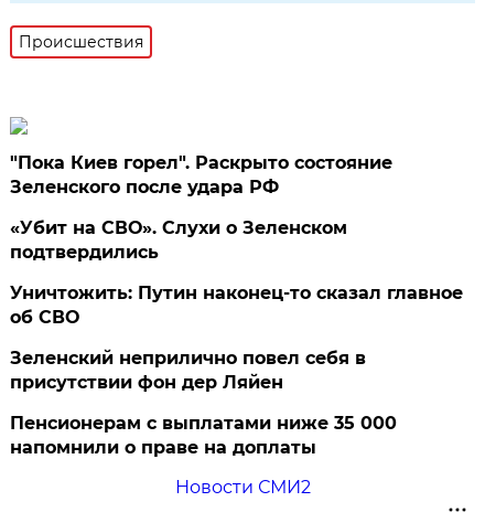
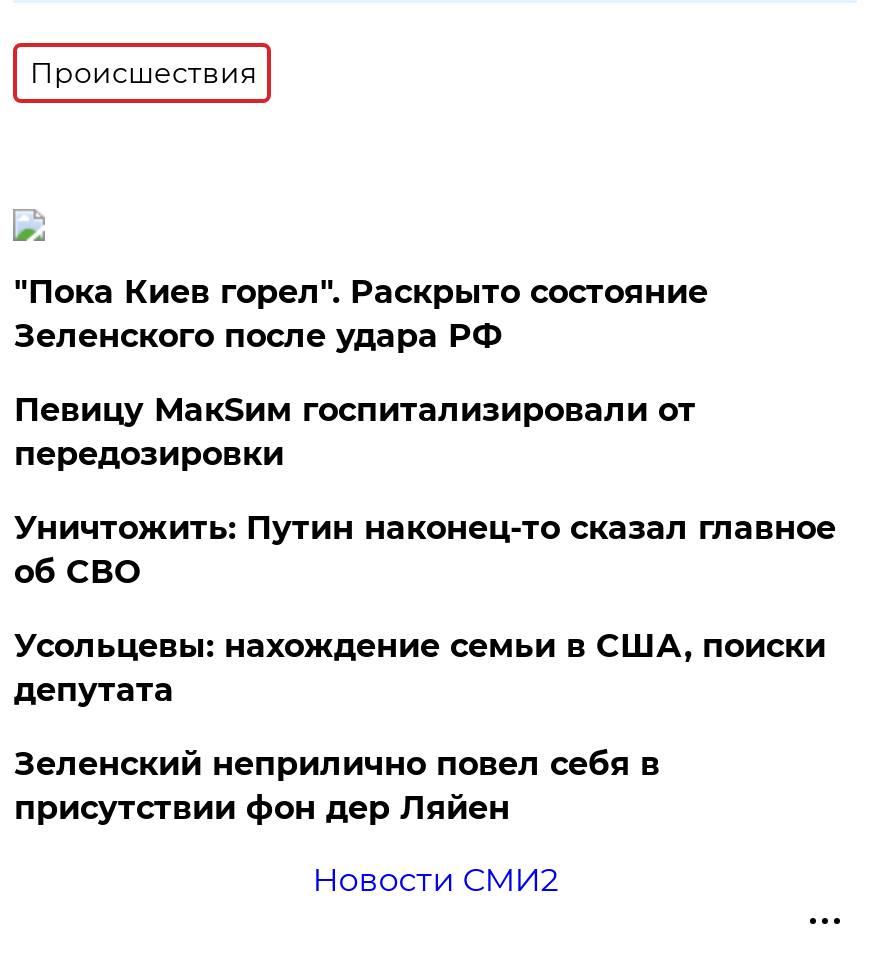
- «Убит на СВО». Слухи о Зеленском
- подтвердились
+ Певицу МакSим госпитализировали от
+ передозировки

+ Усольцевы: нахождение семьи в США, поиски
+ депутата

moved down: Зеленский неприлично повел cебя в | присутствии фон дер Ляйен

- Пенсионерам с выплатами ниже 35 000
- напомнили о праве на доплаты
